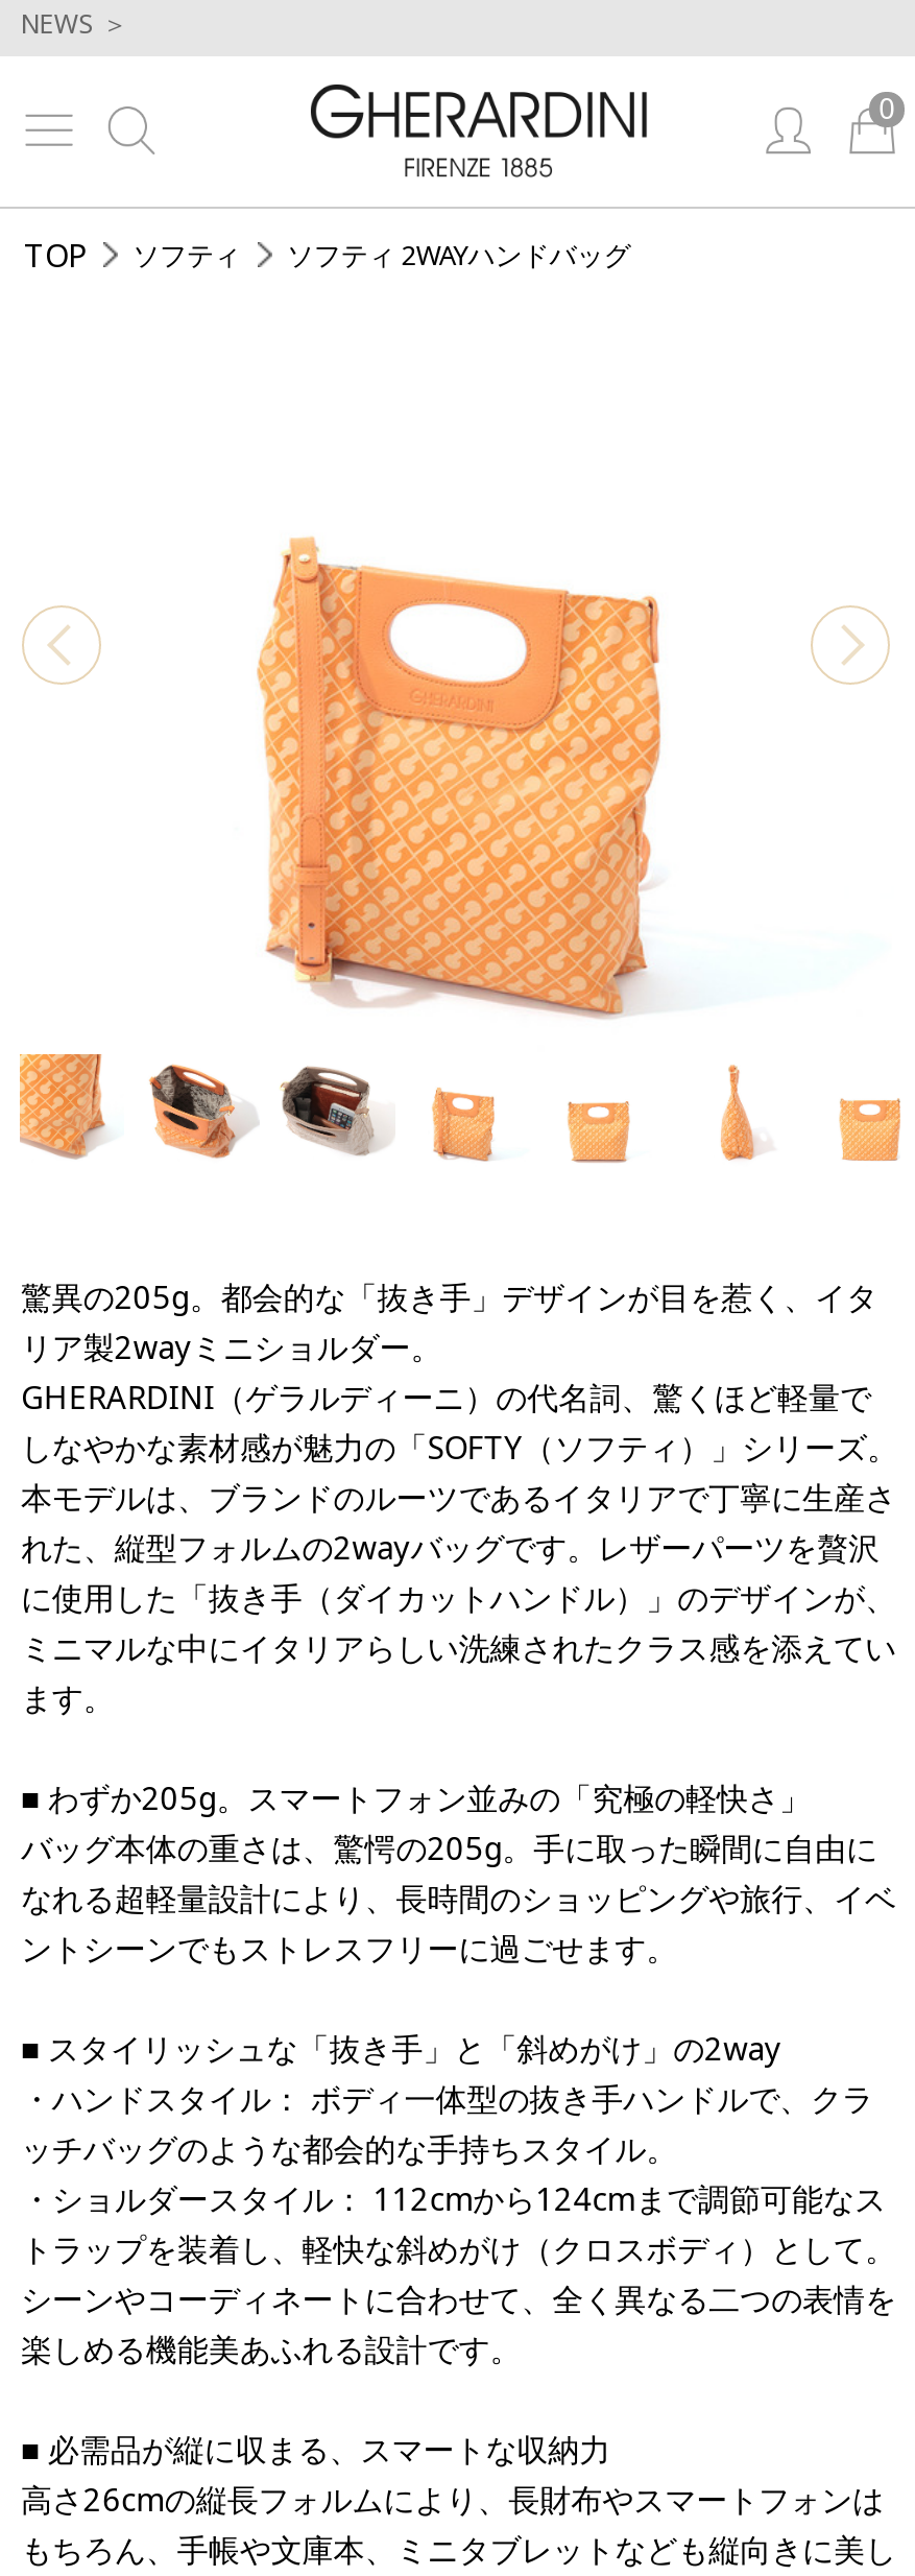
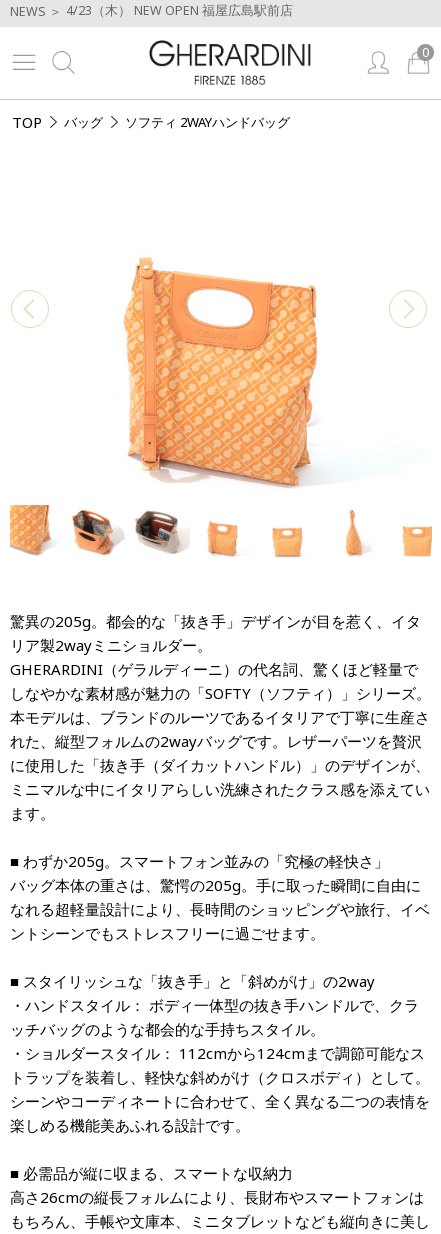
- NEWS ＞
+ NEWS ＞ 4/23（木） NEW OPEN 福屋広島駅前店

- ソフティ
+ バッグ
